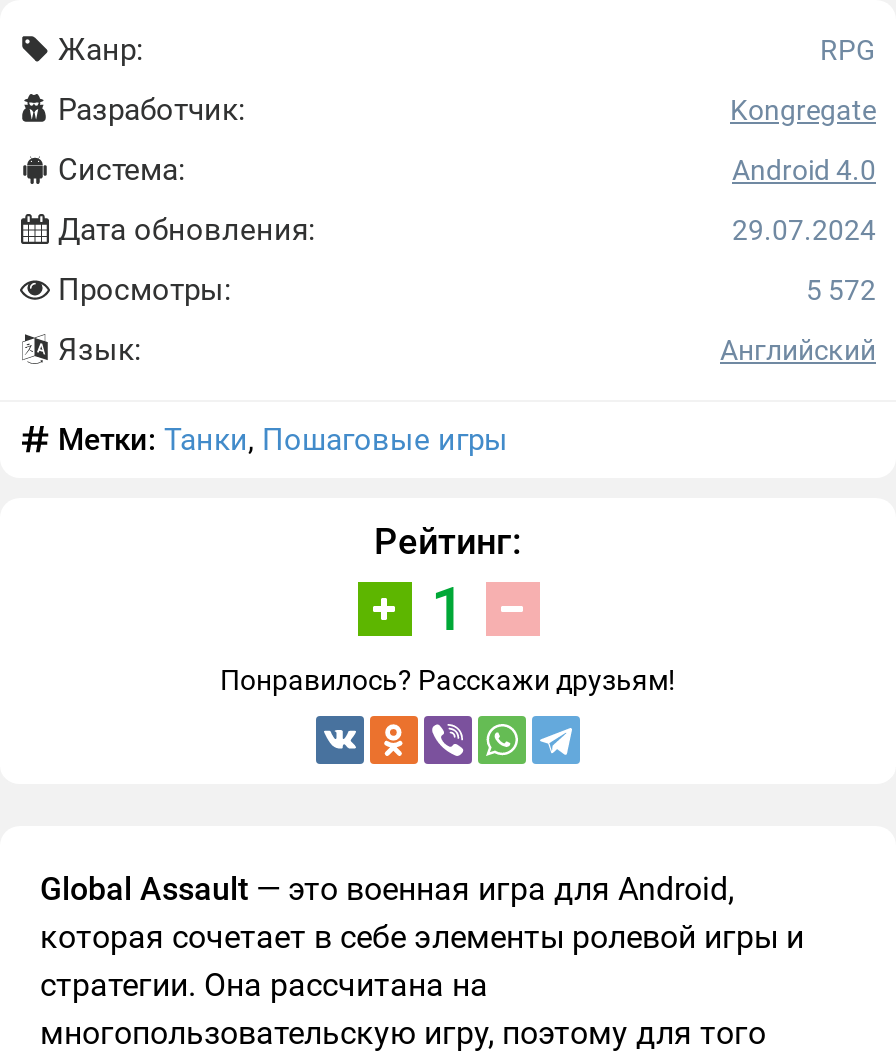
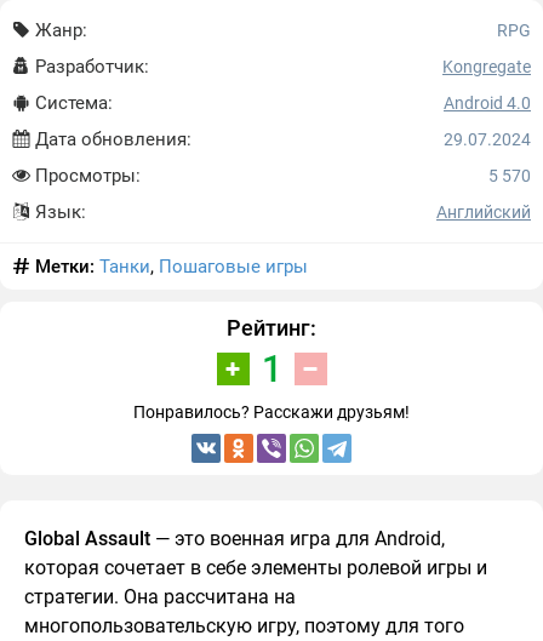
- 5 572
+ 5 570
